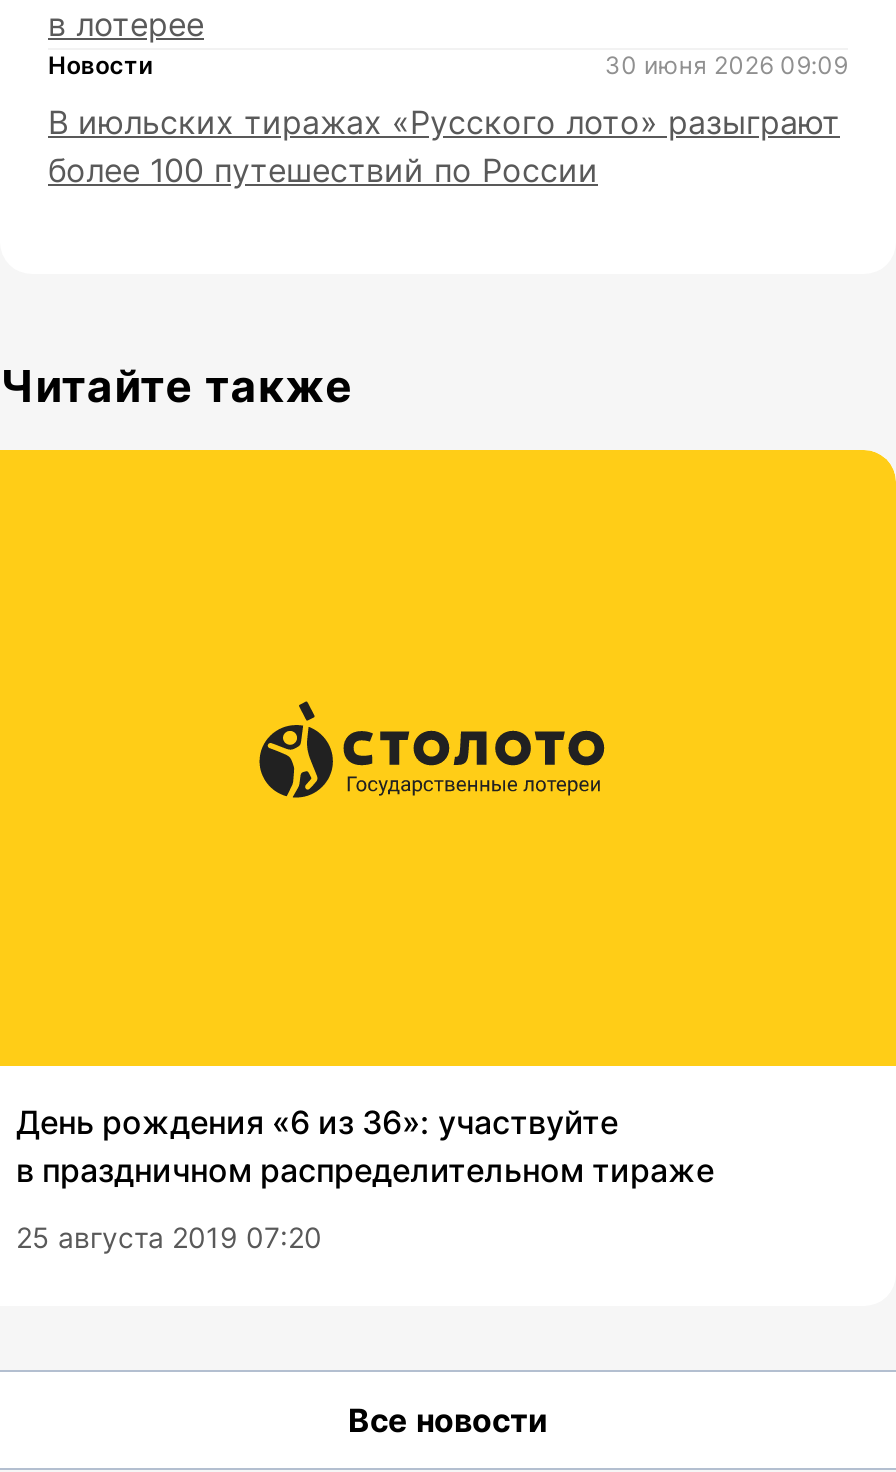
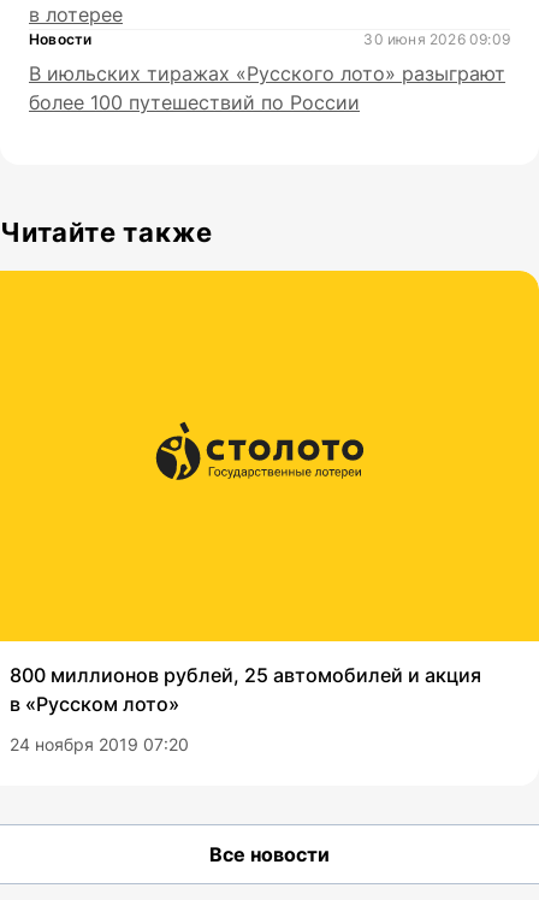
- День рождения «6 из 36»: участвуйте
- в праздничном распределительном тираже
+ 800 миллионов рублей, 25 автомобилей и акция
+ в «Русском лото»

- 25 августа 2019 07:20
+ 24 ноября 2019 07:20
